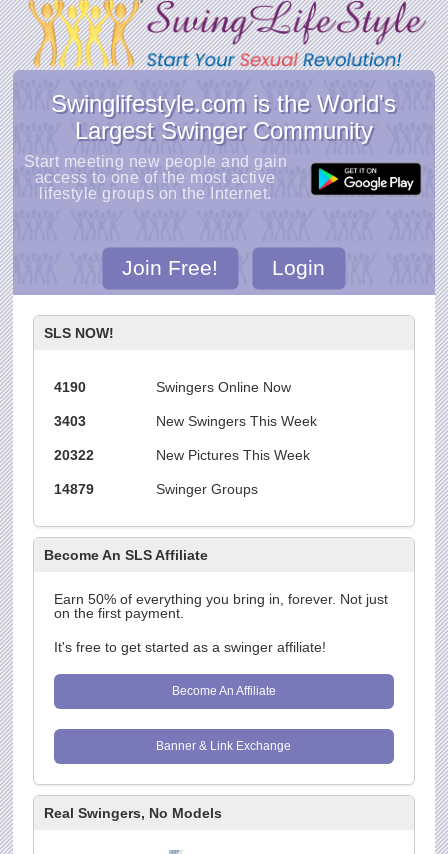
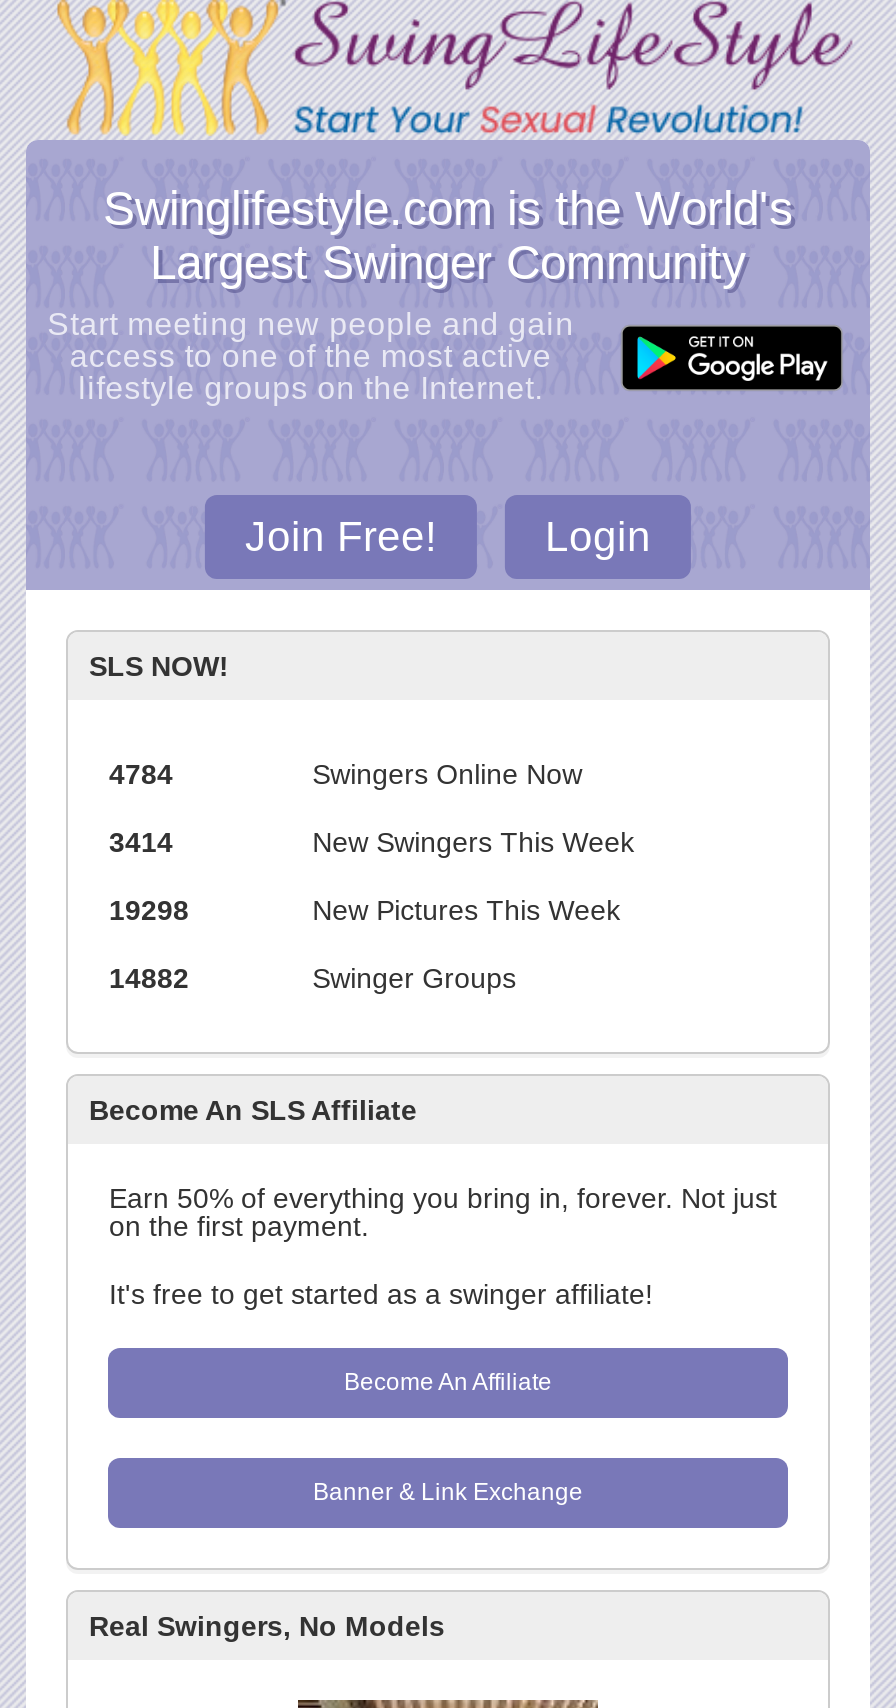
- 4190
+ 4784

- 3403
+ 3414

- 20322
+ 19298

- 14879
+ 14882
